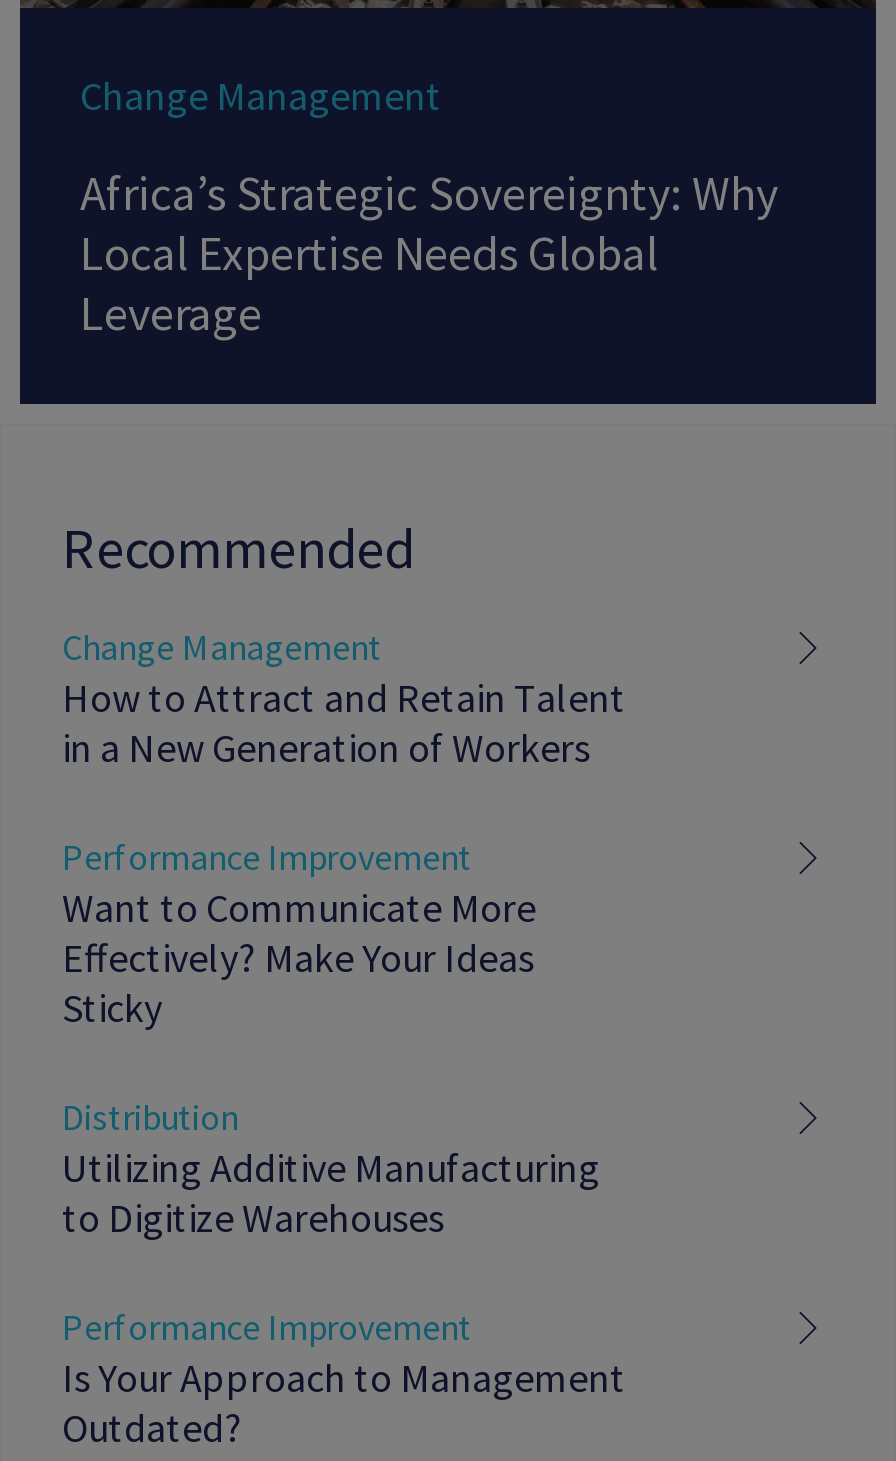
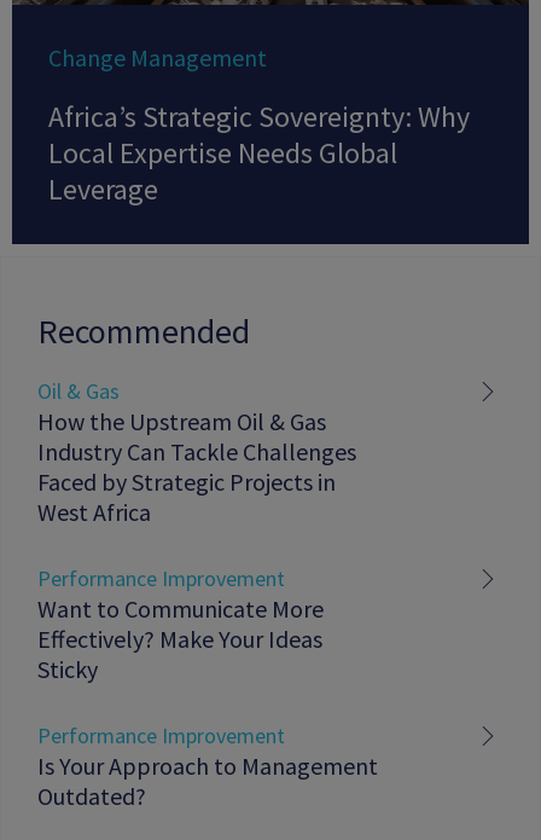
- Change Management
- How to Attract and Retain Talent
- in a New Generation of Workers
+ Oil & Gas
+ How the Upstream Oil & Gas
+ Industry Can Tackle Challenges
+ Faced by Strategic Projects in
+ West Africa

moved down: Performance Improvement | Want to Communicate More | Effectively? Make Your Ideas | Sticky

- Distribution
- Utilizing Additive Manufacturing
- to Digitize Warehouses
